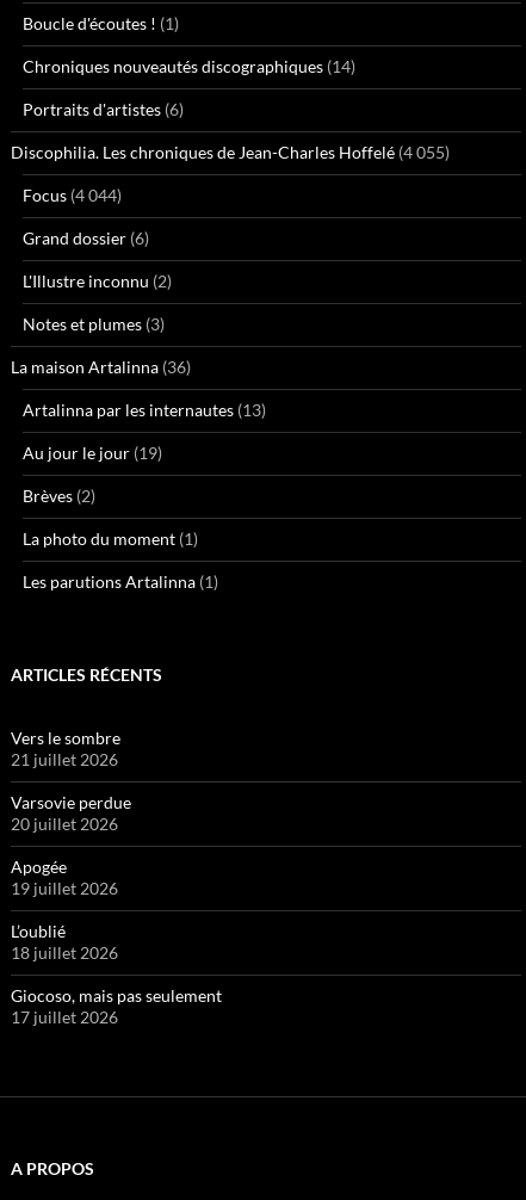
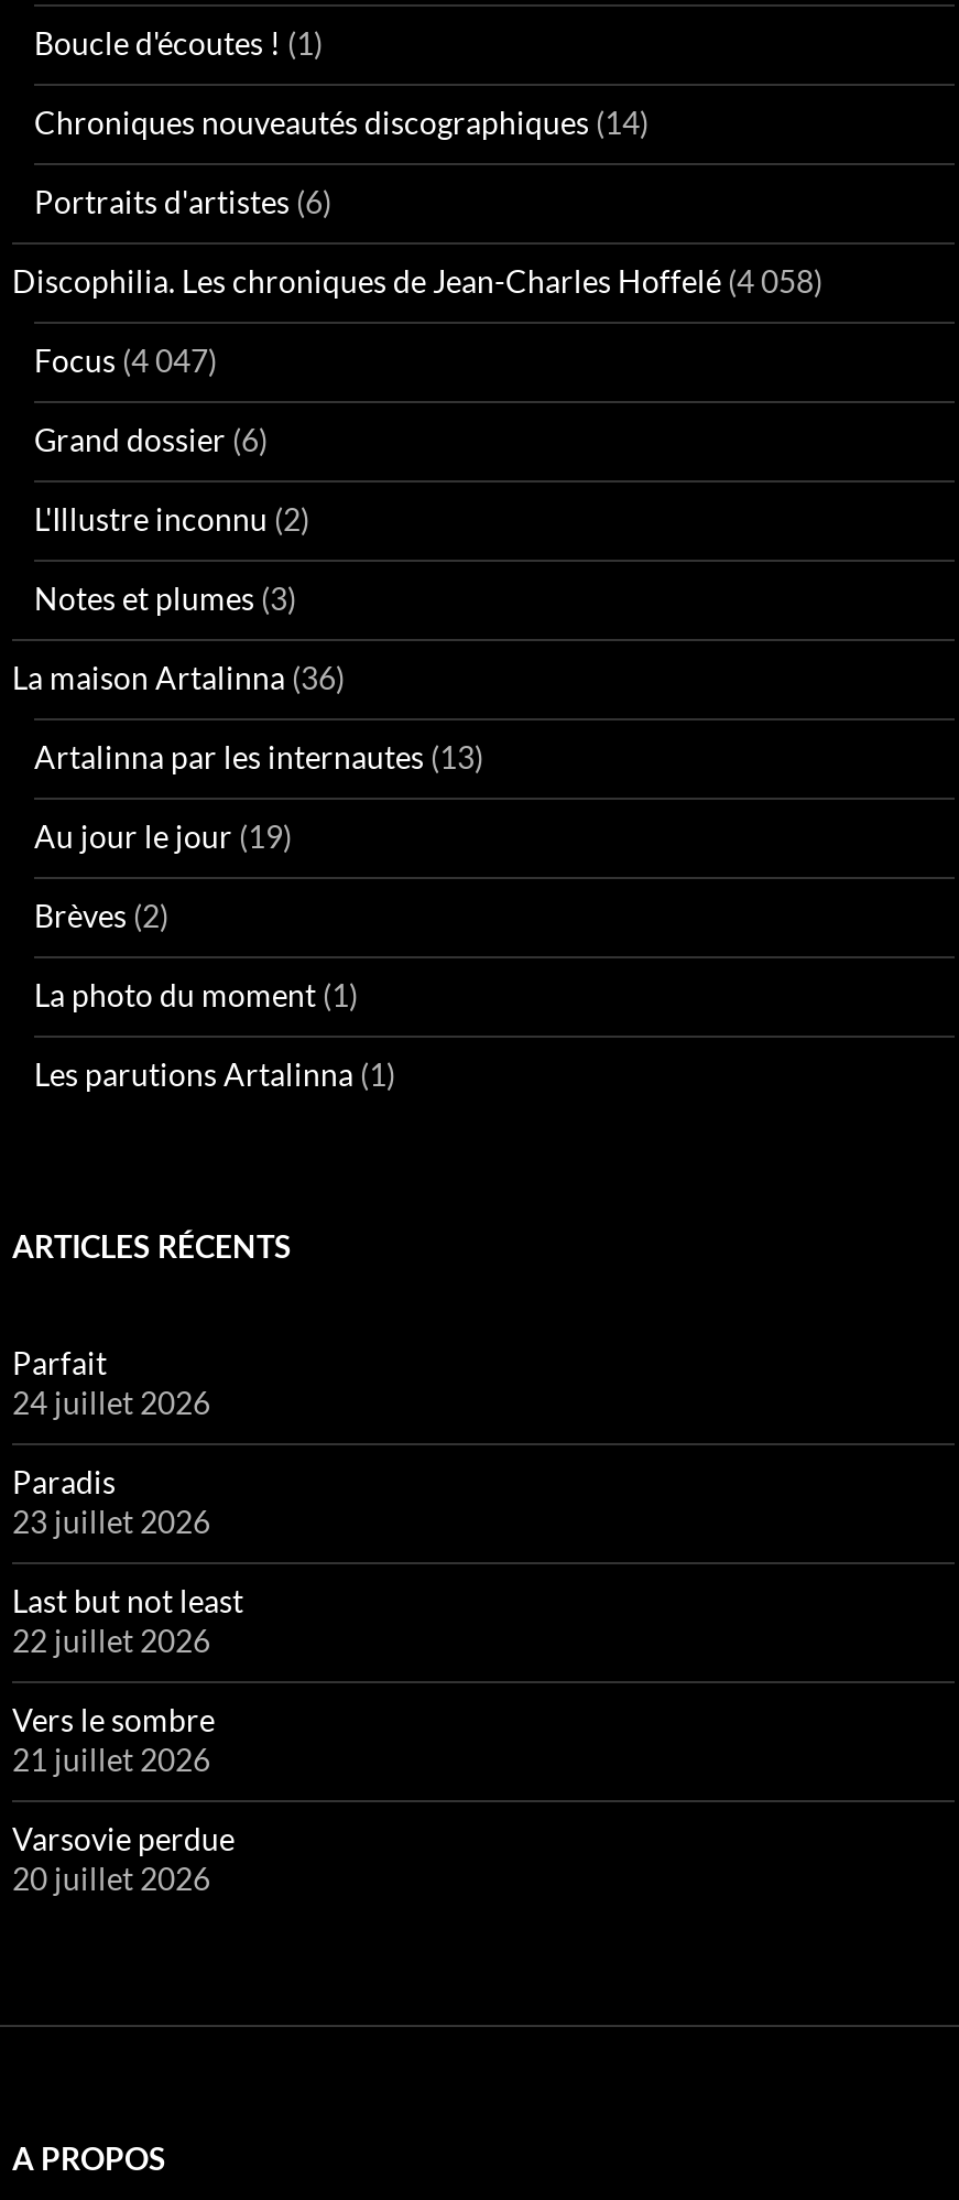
- Discophilia. Les chroniques de Jean-Charles Hoffelé (4 055)
+ Discophilia. Les chroniques de Jean-Charles Hoffelé (4 058)

- Focus (4 044)
+ Focus (4 047)

+ Parfait
+ 24 juillet 2026
+ Paradis
+ 23 juillet 2026
+ Last but not least
+ 22 juillet 2026

moved down: Vers le sombre | 21 juillet 2026 | Varsovie perdue | 20 juillet 2026

- Apogée
- 19 juillet 2026
- L’oublié
- 18 juillet 2026
- Giocoso, mais pas seulement
- 17 juillet 2026
